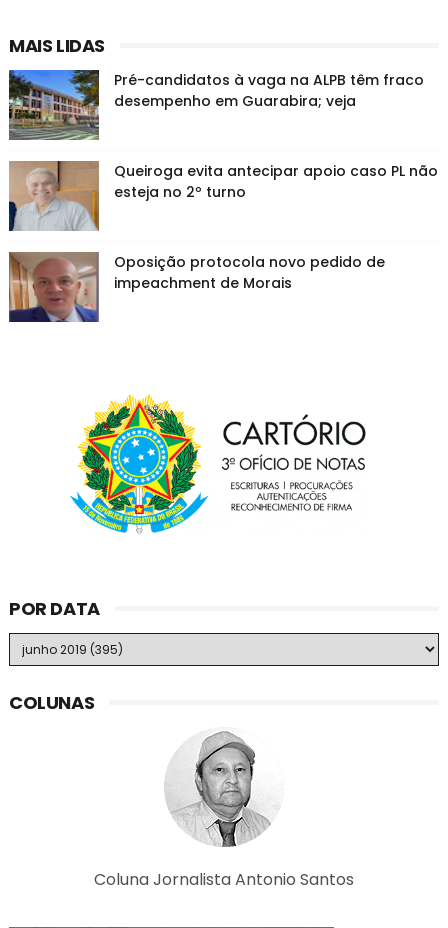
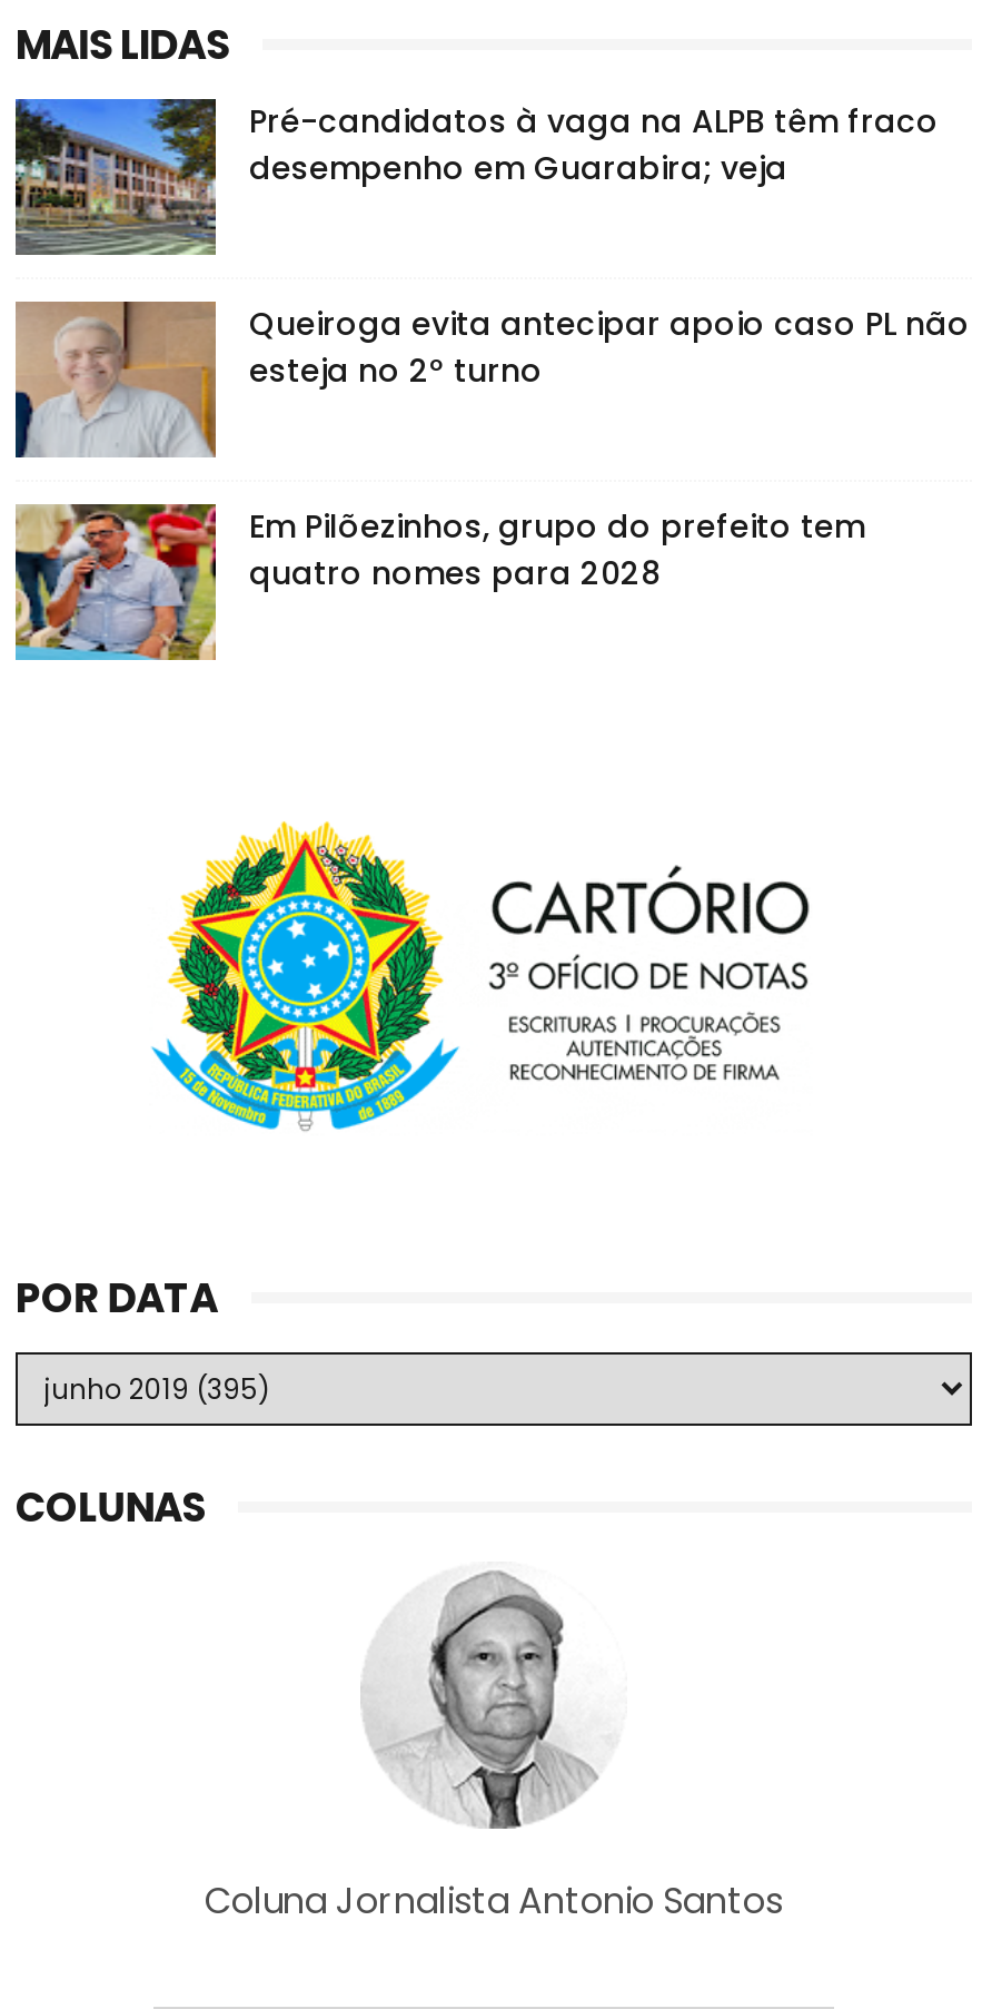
- [image]
- Oposição protocola novo pedido de
- impeachment de Morais
+ [image]
+ Em Pilõezinhos, grupo do prefeito tem
+ quatro nomes para 2028
